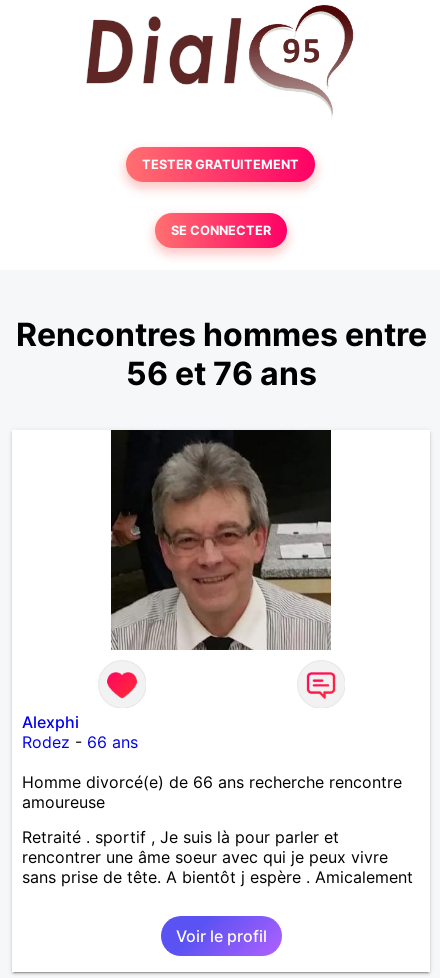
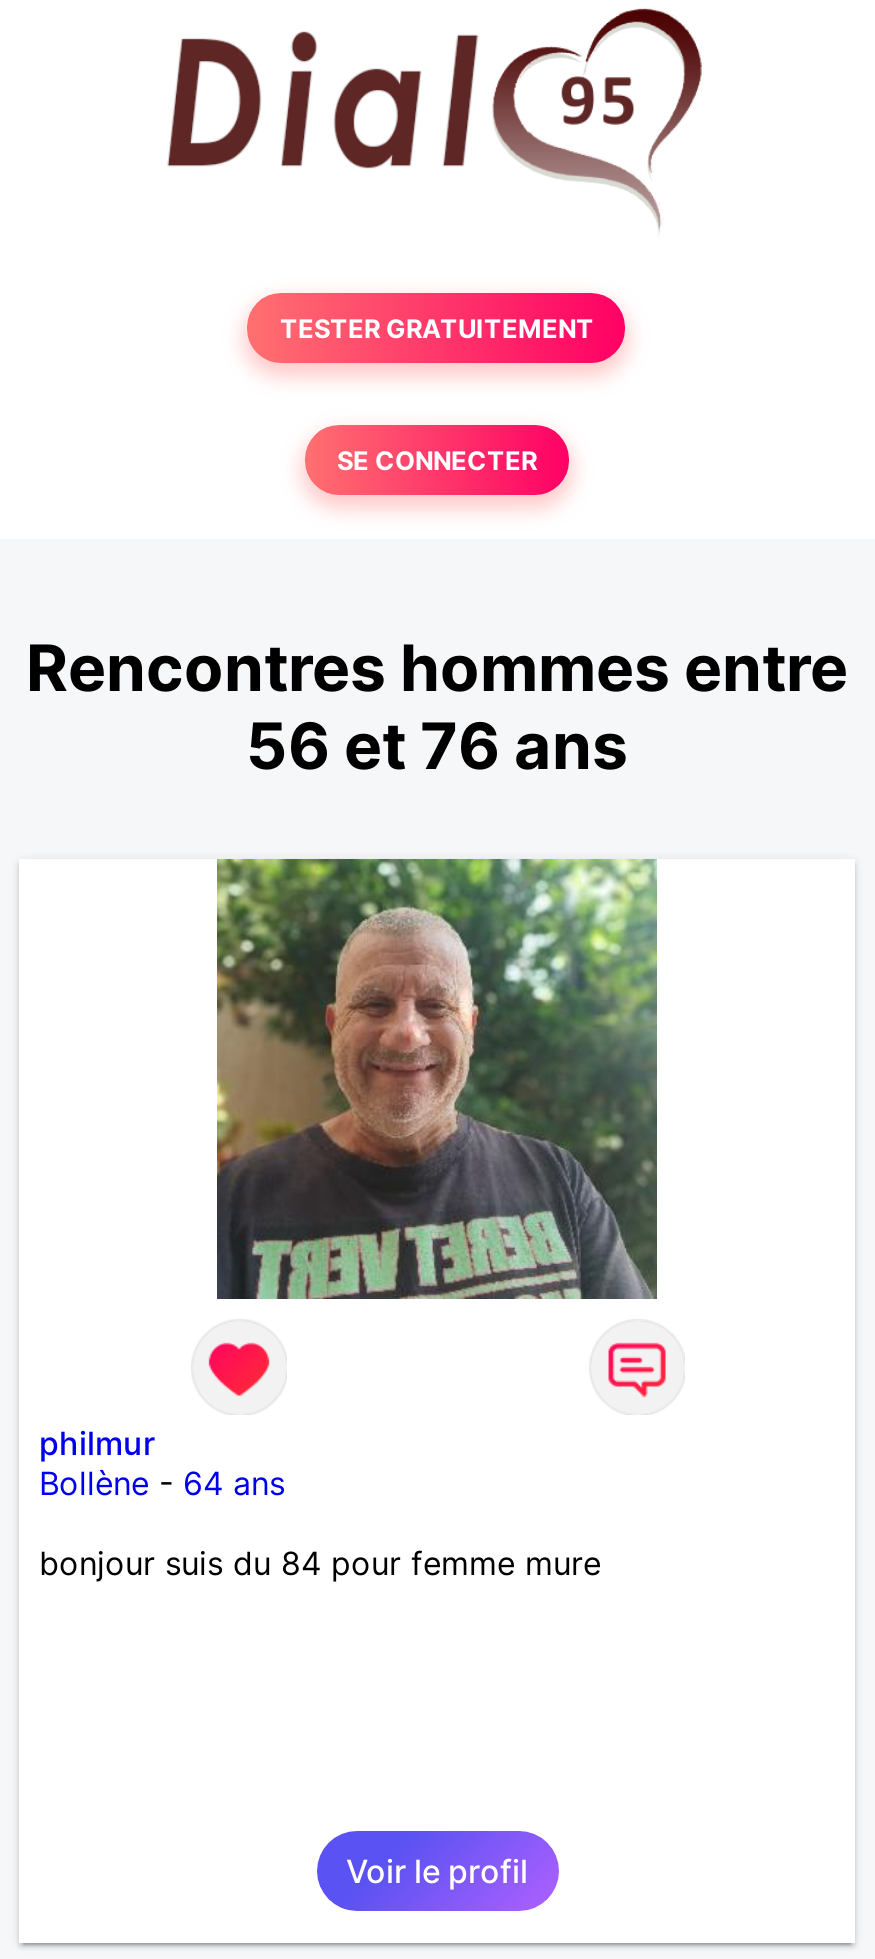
- [image]
+ [image]

- Alexphi
- Rodez - 66 ans
- Homme divorcé(e) de 66 ans recherche rencontre
- amoureuse
- Retraité . sportif , Je suis là pour parler et
- rencontrer une âme soeur avec qui je peux vivre
- sans prise de tête. A bientôt j espère . Amicalement
+ philmur
+ Bollène - 64 ans
+ bonjour suis du 84 pour femme mure
